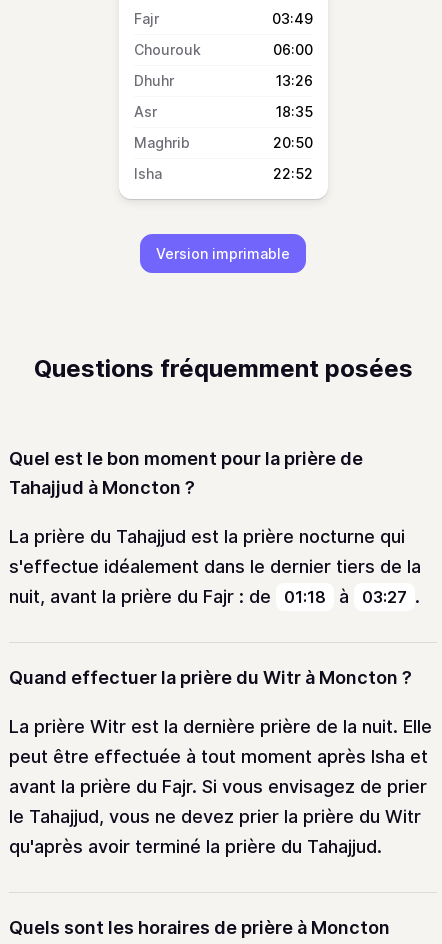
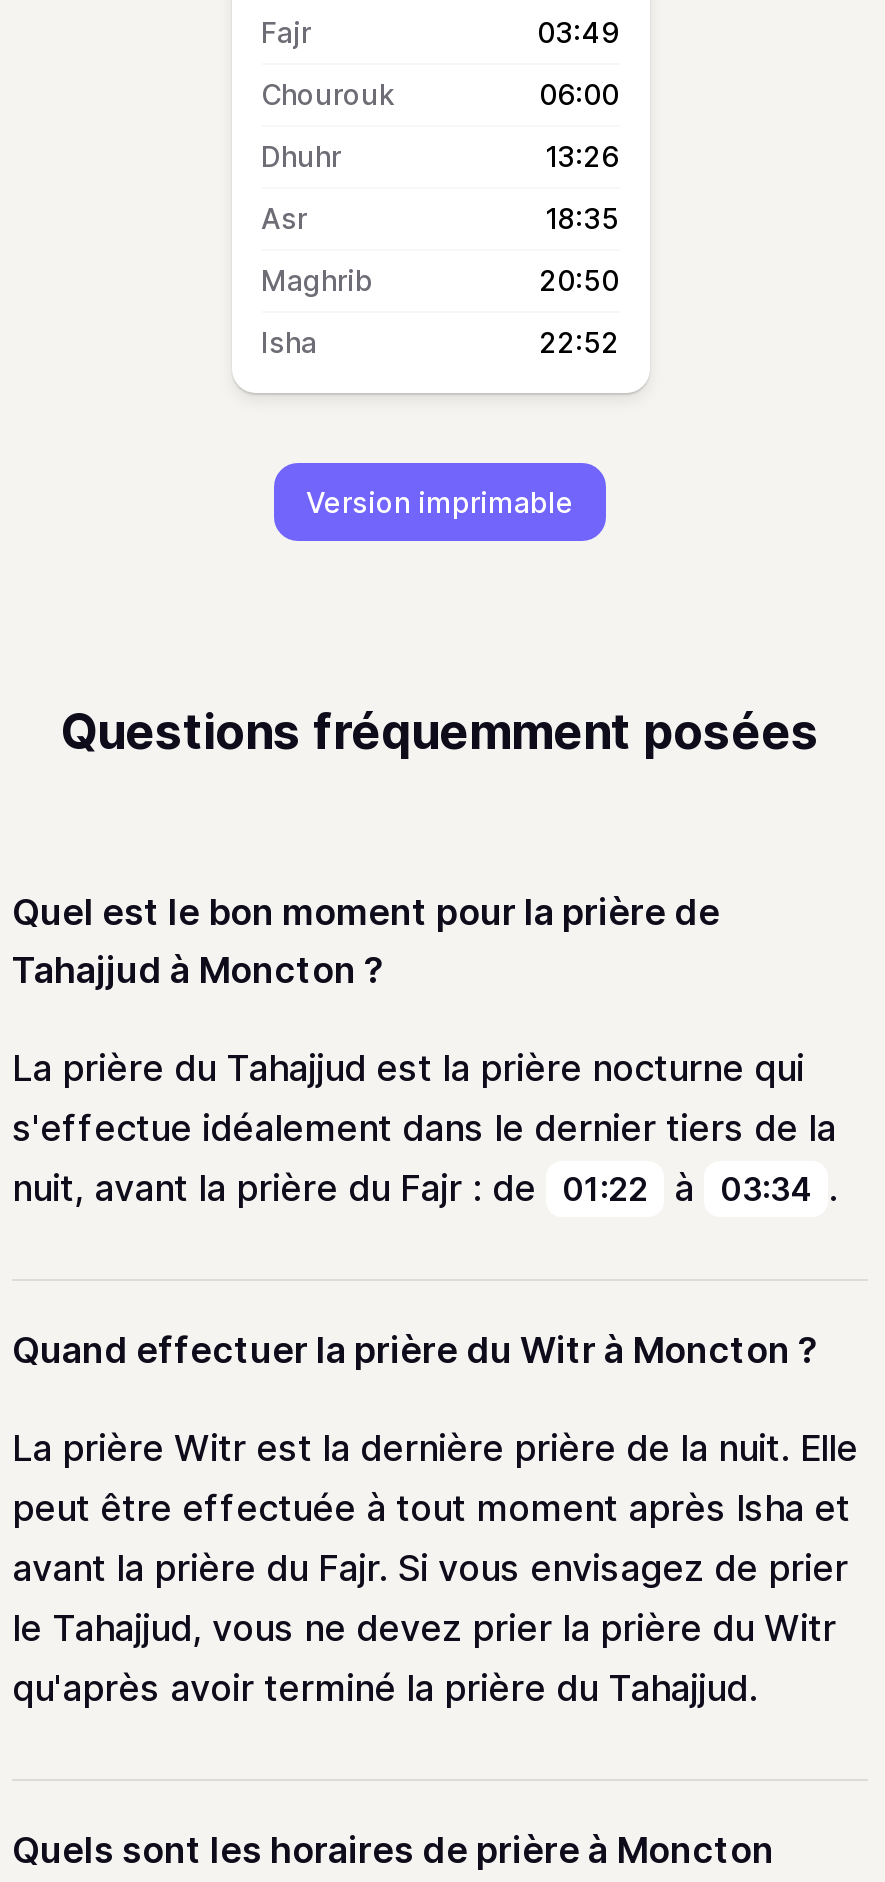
- nuit, avant la prière du Fajr : de 01:18 à 03:27 .
+ nuit, avant la prière du Fajr : de 01:22 à 03:34 .
